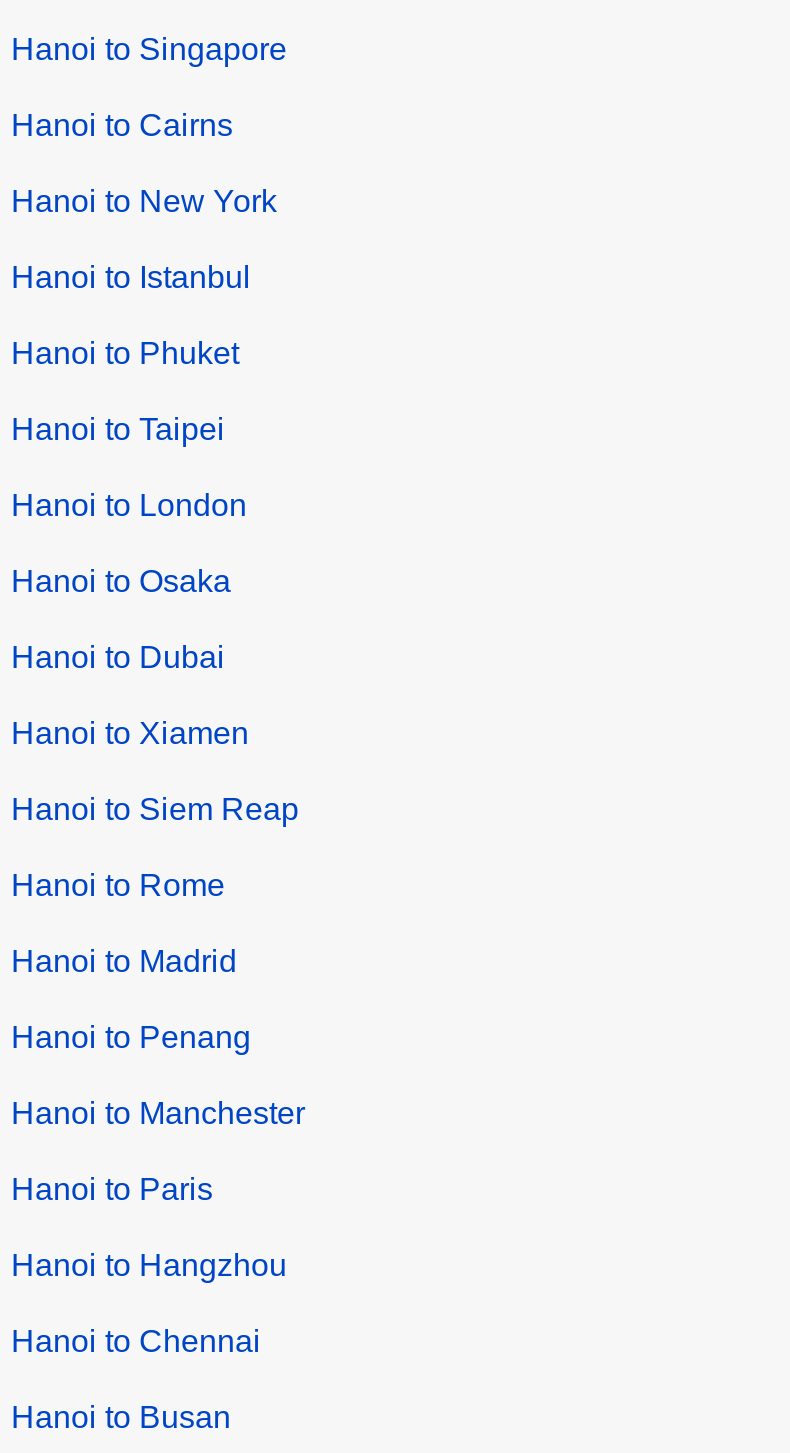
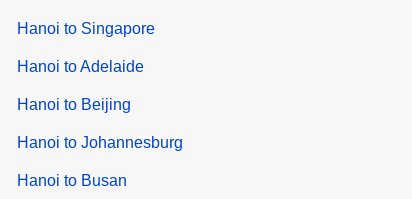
- Hanoi to Cairns
- Hanoi to New York
- Hanoi to Istanbul
- Hanoi to Phuket
- Hanoi to Taipei
- Hanoi to London
- Hanoi to Osaka
- Hanoi to Dubai
- Hanoi to Xiamen
- Hanoi to Siem Reap
- Hanoi to Rome
- Hanoi to Madrid
- Hanoi to Penang
- Hanoi to Manchester
- Hanoi to Paris
- Hanoi to Hangzhou
- Hanoi to Chennai
+ Hanoi to Adelaide
+ Hanoi to Beijing
+ Hanoi to Johannesburg
